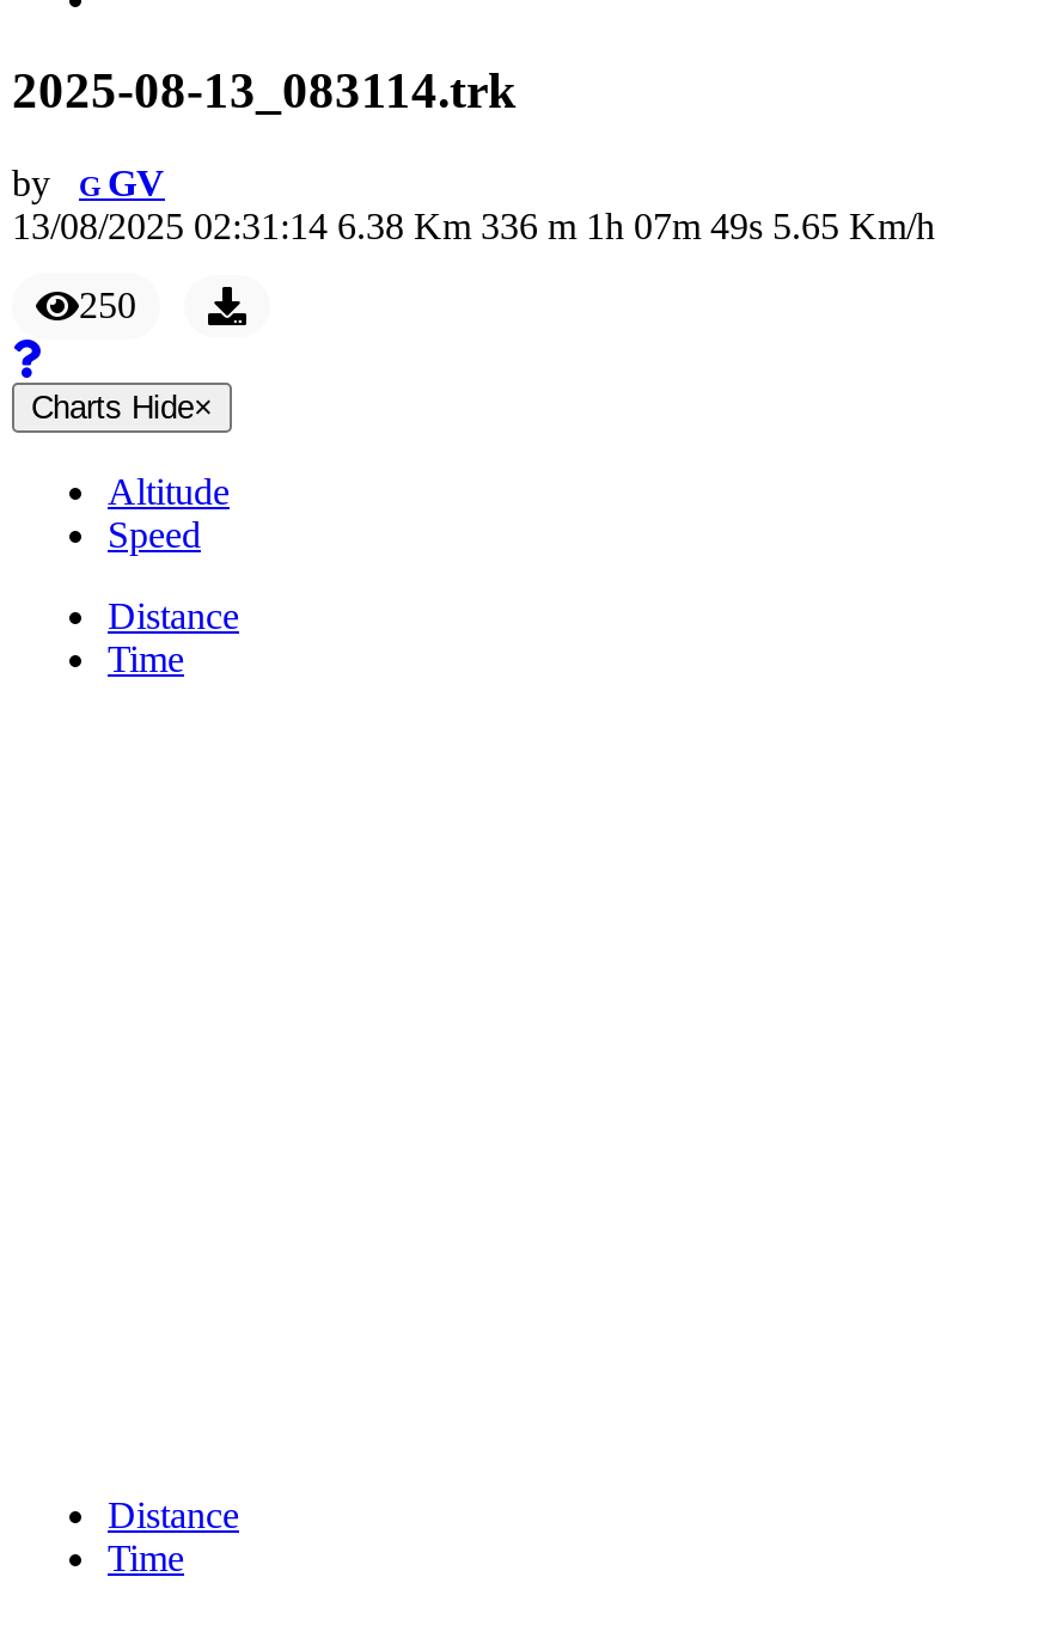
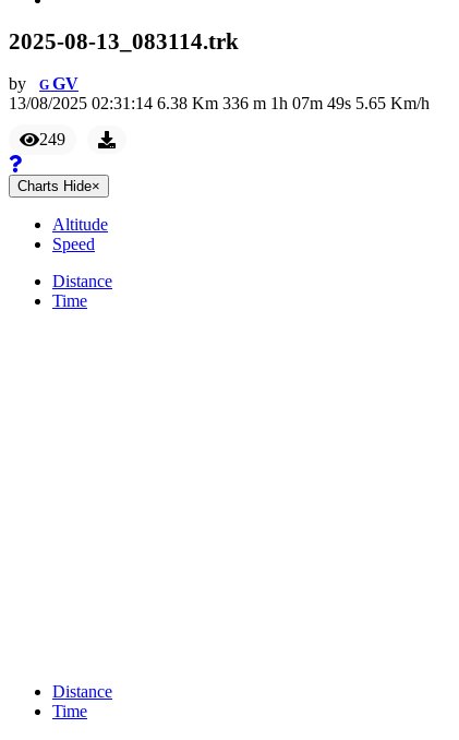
- 250
+ 249
